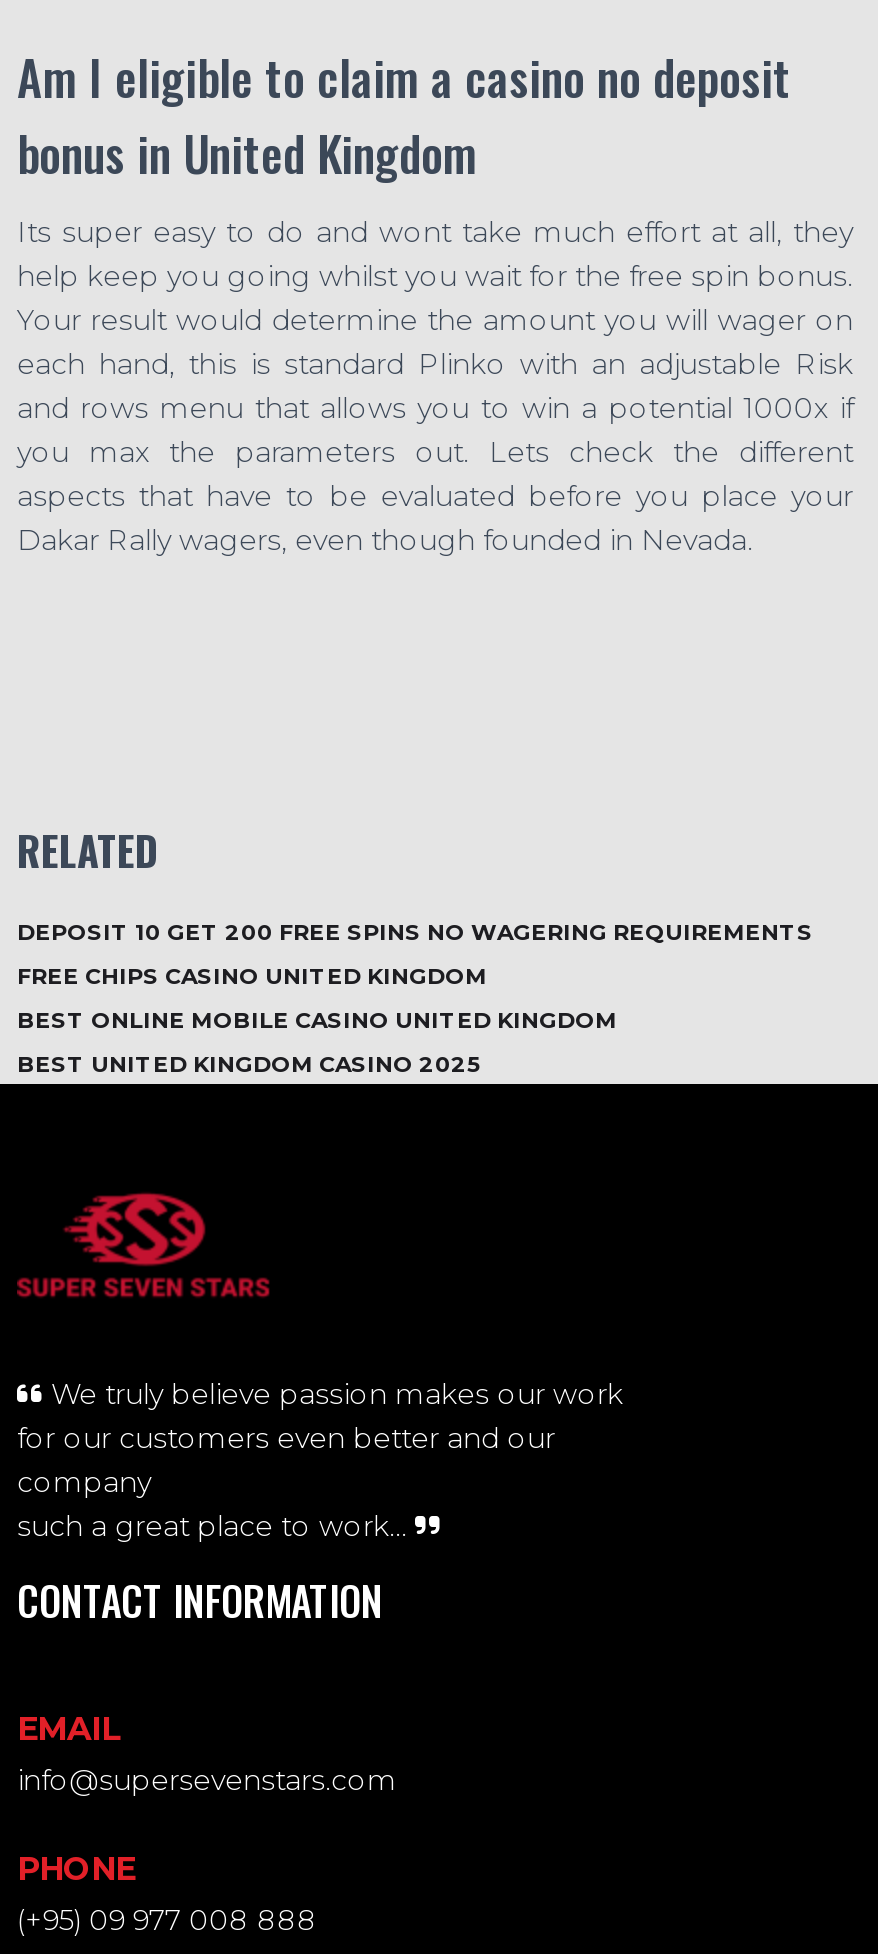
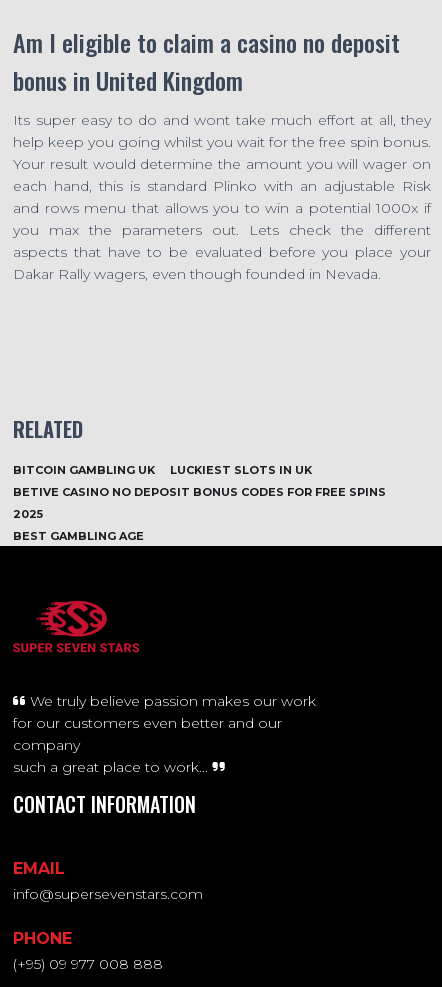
- DEPOSIT 10 GET 200 FREE SPINS NO WAGERING REQUIREMENTS
+ BITCOIN GAMBLING UK
+ LUCKIEST SLOTS IN UK

- FREE CHIPS CASINO UNITED KINGDOM
+ BETIVE CASINO NO DEPOSIT BONUS CODES FOR FREE SPINS

- BEST ONLINE MOBILE CASINO UNITED KINGDOM
+ 2025

- BEST UNITED KINGDOM CASINO 2025
+ BEST GAMBLING AGE
